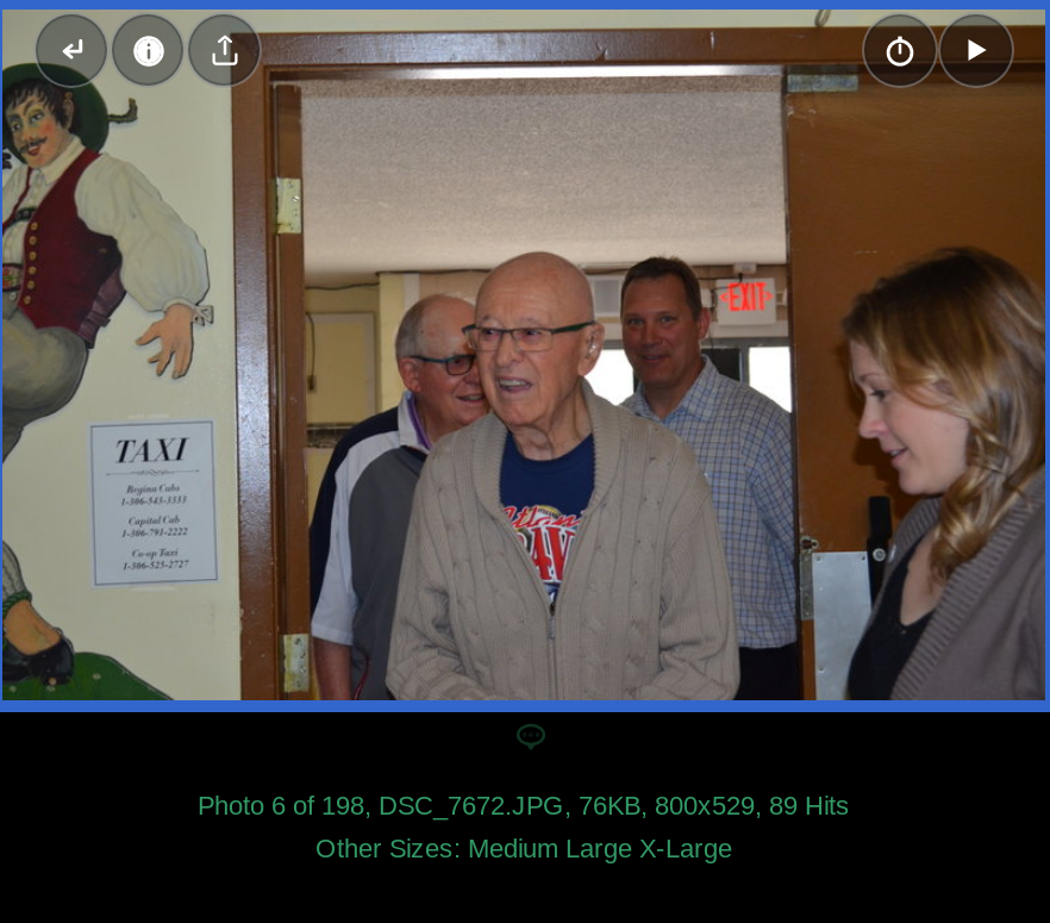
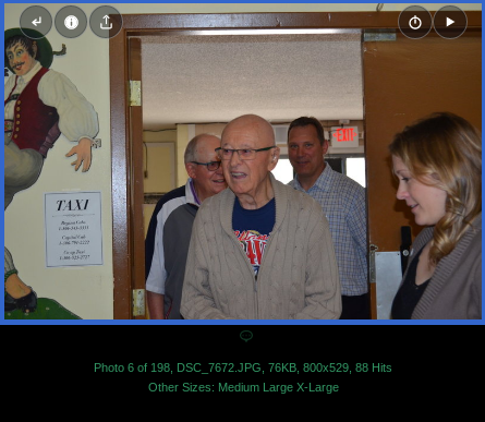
- Photo 6 of 198, DSC_7672.JPG, 76KB, 800x529, 89 Hits
+ Photo 6 of 198, DSC_7672.JPG, 76KB, 800x529, 88 Hits
